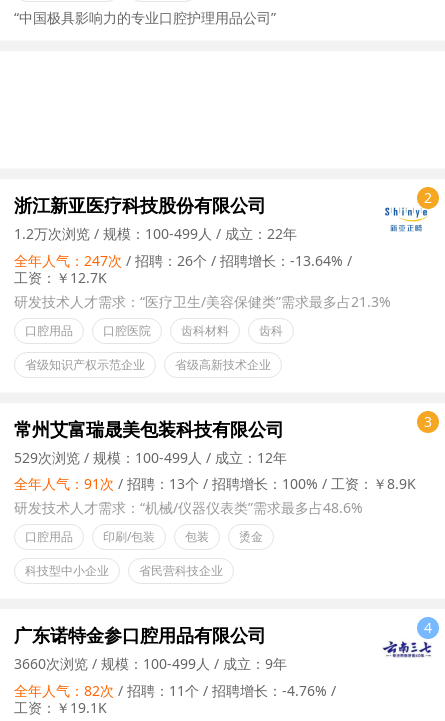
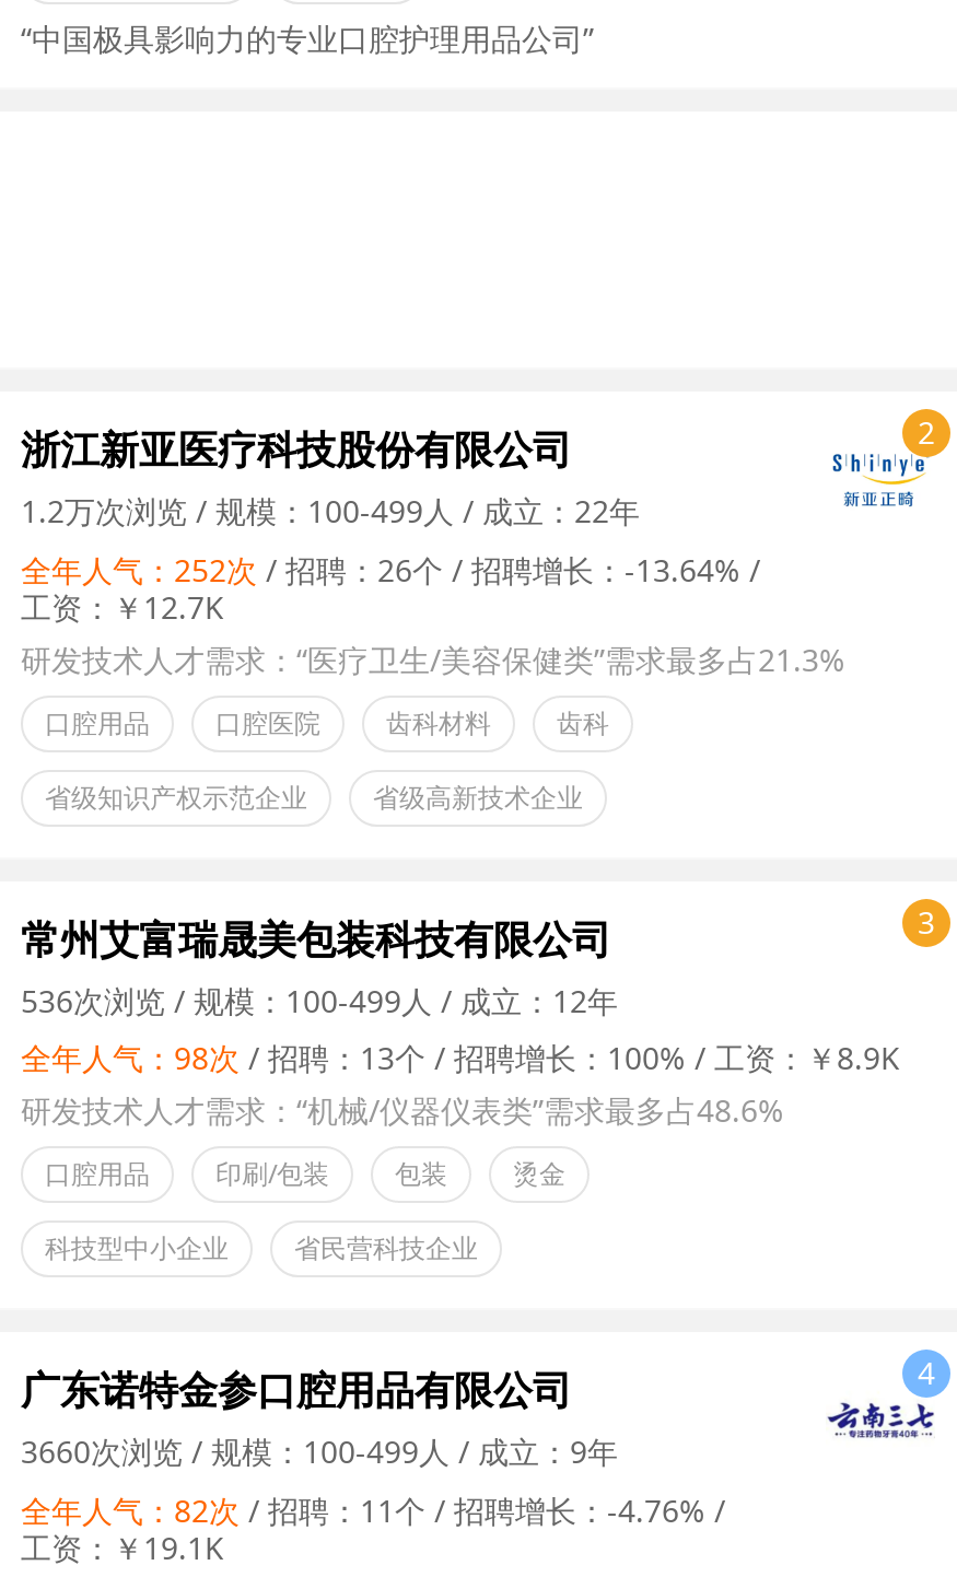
- 全年人气：247次 招聘：26个 招聘增长：-13.64%
+ 全年人气：252次 招聘：26个 招聘增长：-13.64%

- 529次浏览 规模：100-499人 成立：12年
+ 536次浏览 规模：100-499人 成立：12年

- 全年人气：91次 招聘：13个 招聘增长：100% 工资：￥8.9K
+ 全年人气：98次 招聘：13个 招聘增长：100% 工资：￥8.9K
